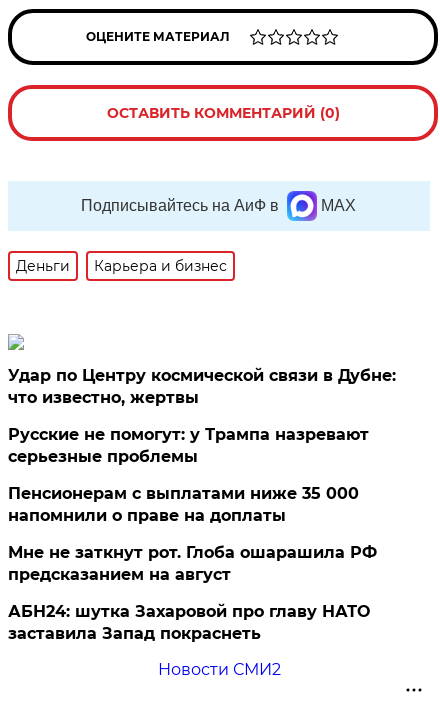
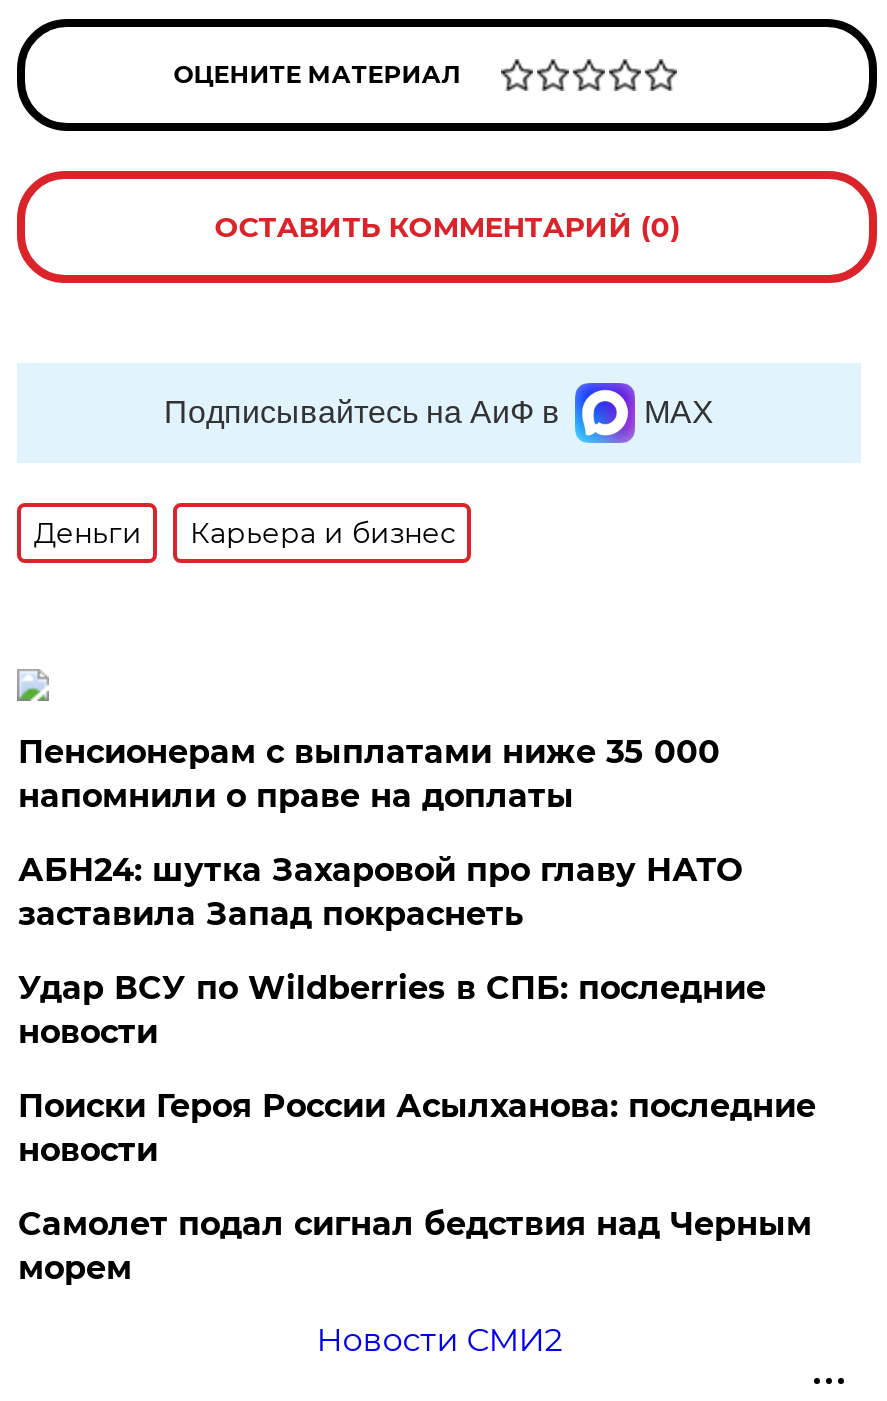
- Удар по Центру космической связи в Дубне:
- что известно, жертвы
- Русские не помогут: у Трампа назревают
- серьезные проблемы

moved up: Пенсионерам с выплатами ниже 35 000 | напомнили о праве на доплаты

- Мне не заткнут рот. Глоба ошарашила РФ
- предсказанием на август

moved up: АБН24: шутка Захаровой про главу НАТО | заставила Запад покраснеть

+ Удар ВСУ по Wildberries в СПБ: последние
+ новости
+ Поиски Героя России Асылханова: последние
+ новости
+ Самолет подал сигнал бедствия над Черным
+ морем
